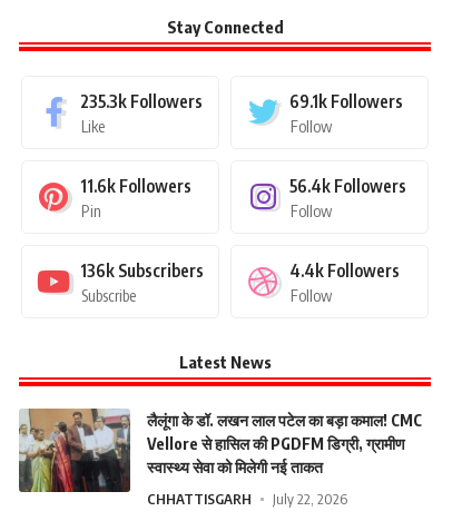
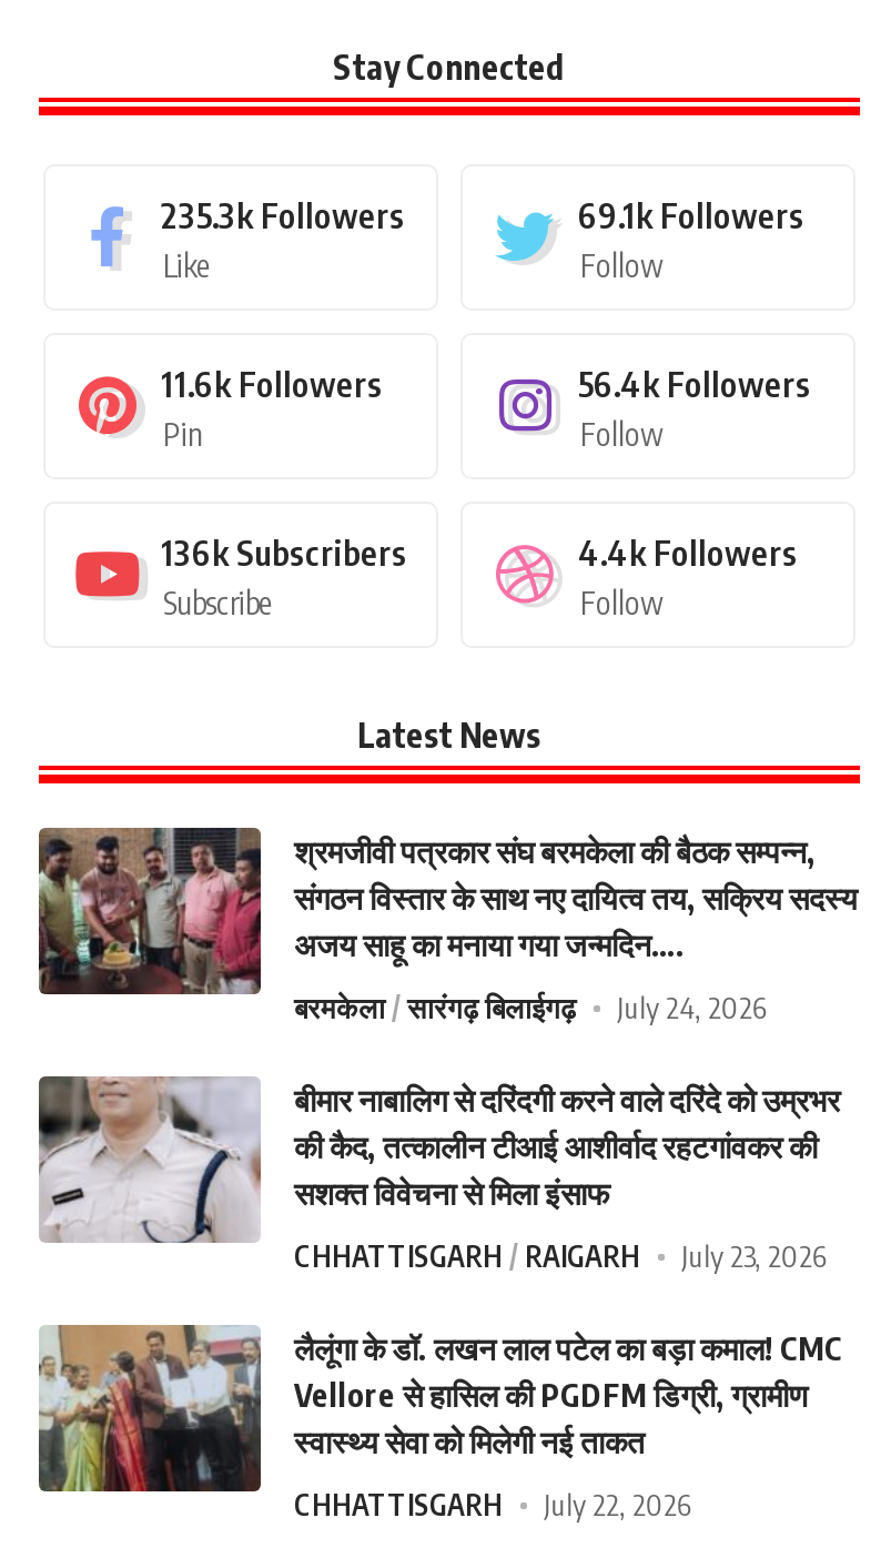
+ [image]

+ [image]
+ श्रमजीवी पत्रकार संघ बरमकेला की बैठक सम्पन्न,
+ संगठन विस्तार के साथ नए दायित्व तय, सक्रिय सदस्य
+ अजय साहू का मनाया गया जन्मदिन….
+ बरमकेला
+ सारंगढ़ बिलाईगढ़
+ July 24, 2026
+ बीमार नाबालिग से दरिंदगी करने वाले दरिंदे को उम्रभर
+ की कैद, तत्कालीन टीआई आशीर्वाद रहटगांवकर की
+ सशक्त विवेचना से मिला इंसाफ
+ CHHATTISGARH
+ RAIGARH
+ July 23, 2026
